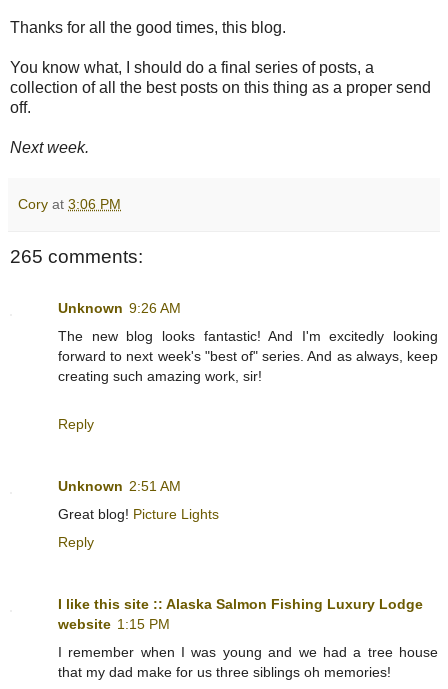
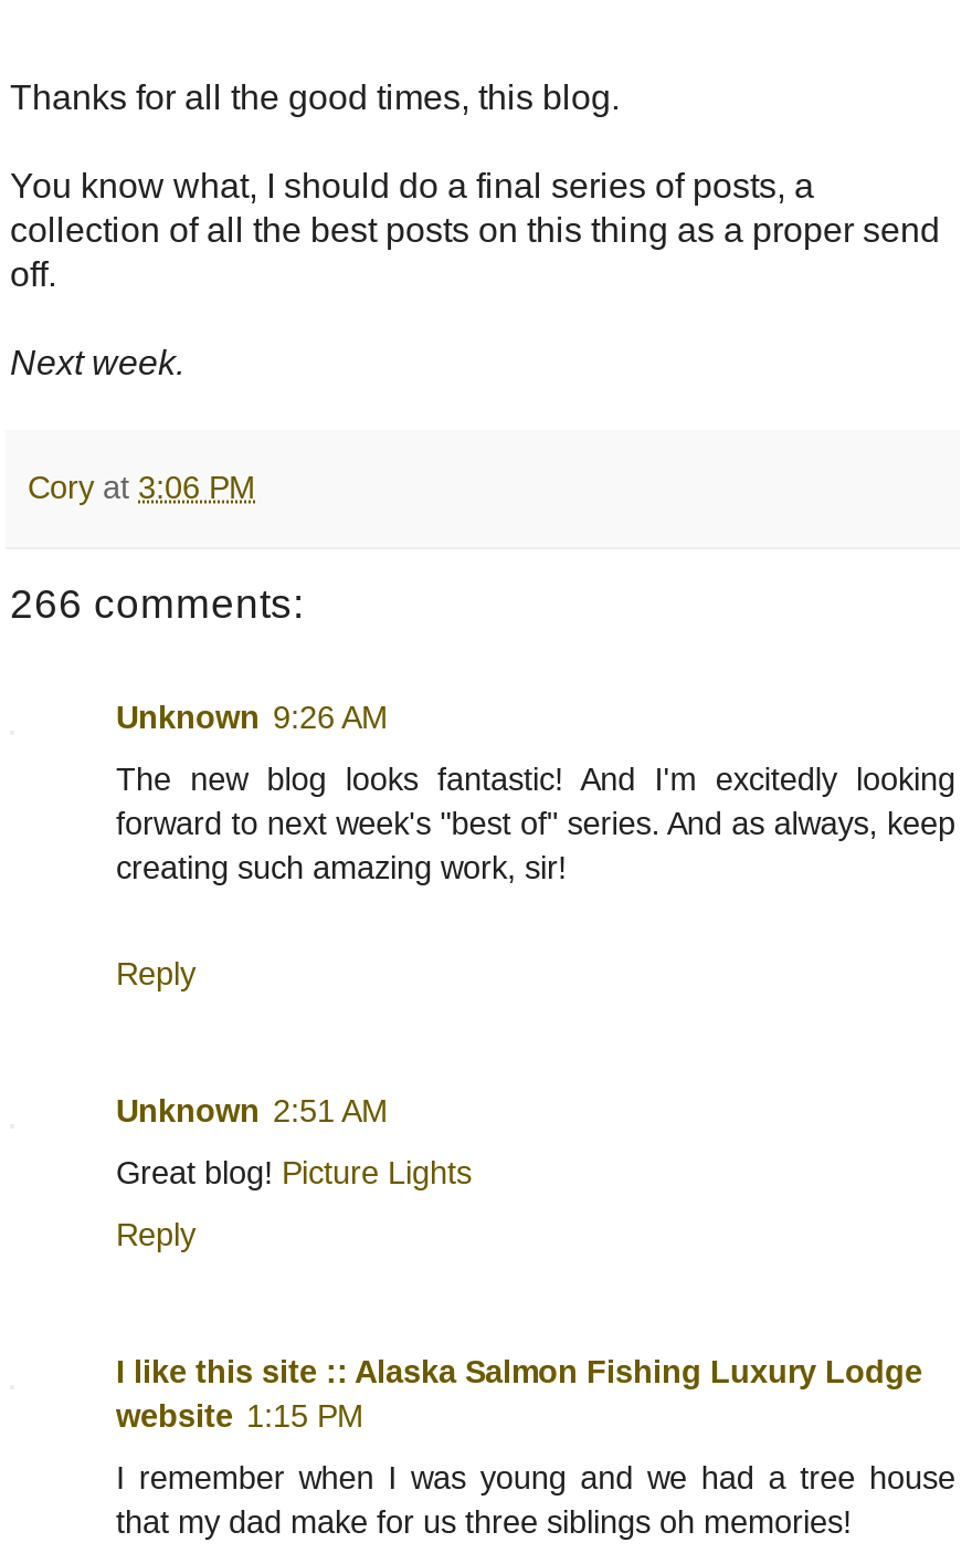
- 265 comments:
+ 266 comments:
